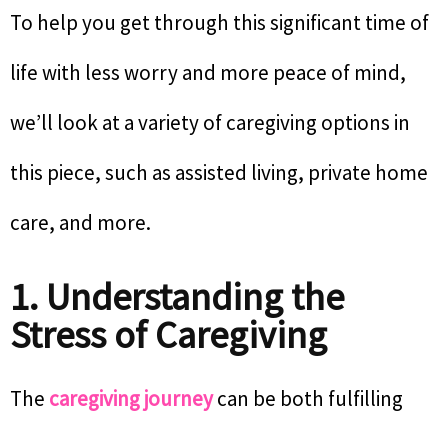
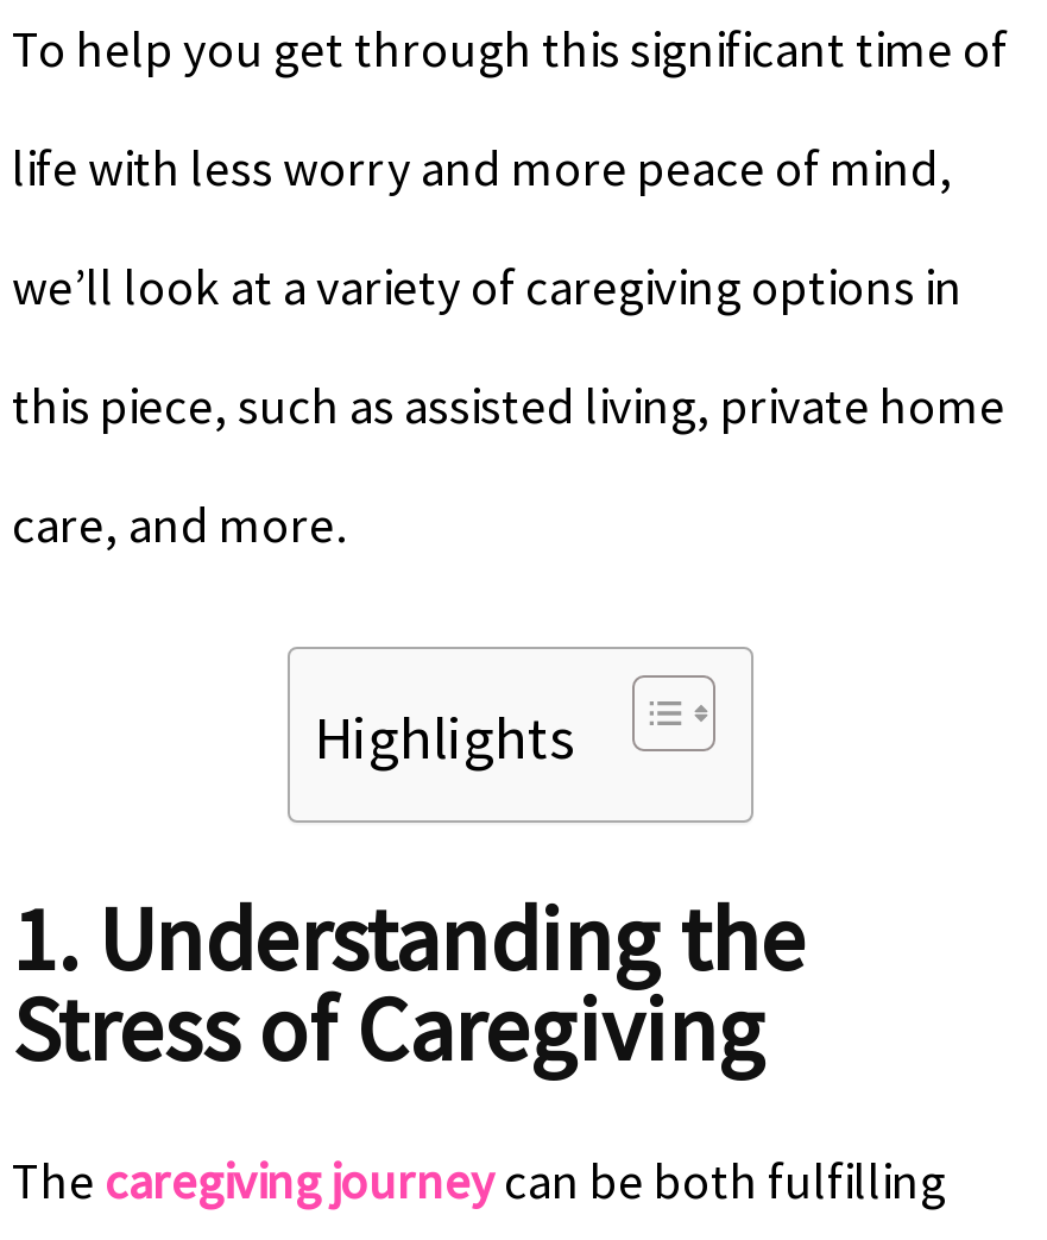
+ Highlights
